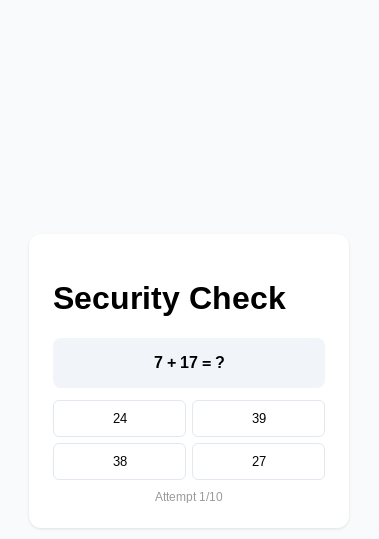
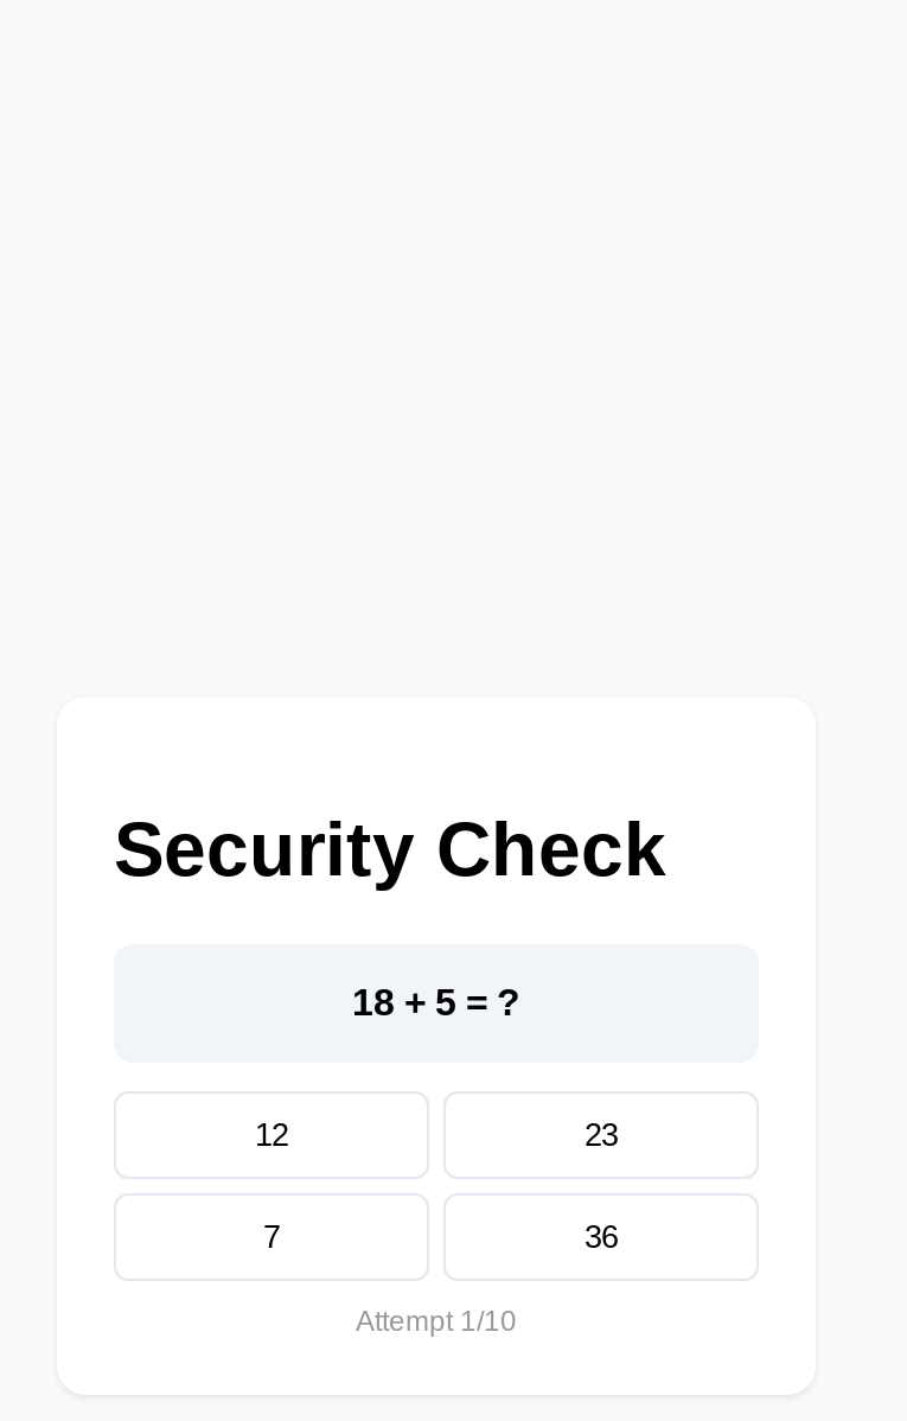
- 7 + 17 = ?
+ 18 + 5 = ?

- 24
+ 12

- 39
+ 23

- 38
+ 7

- 27
+ 36
